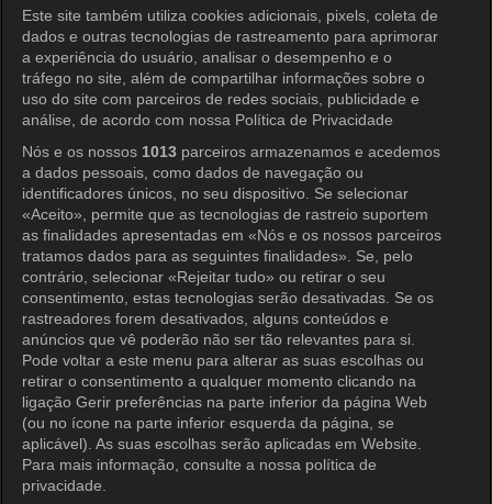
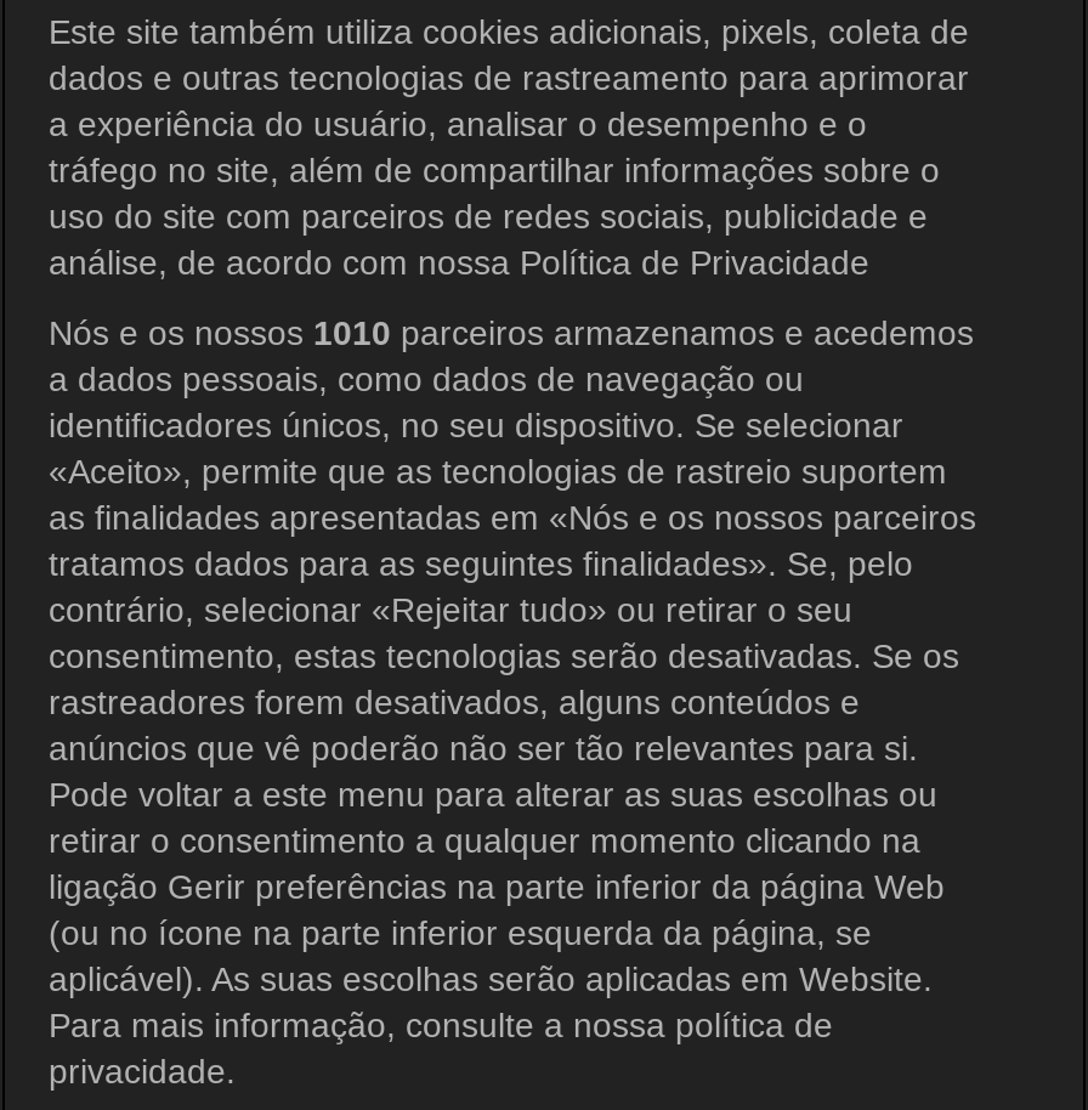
- Nós e os nossos 1013 parceiros armazenamos e acedemos
+ Nós e os nossos 1010 parceiros armazenamos e acedemos
